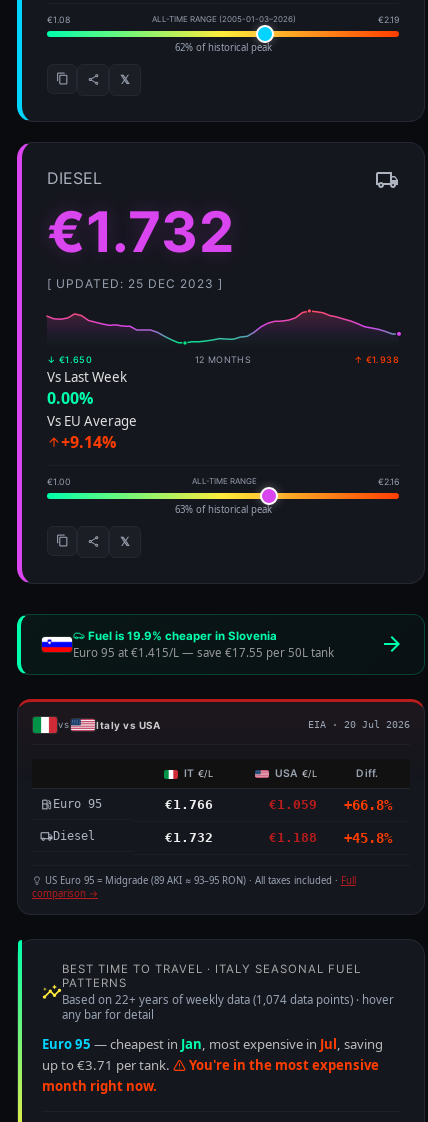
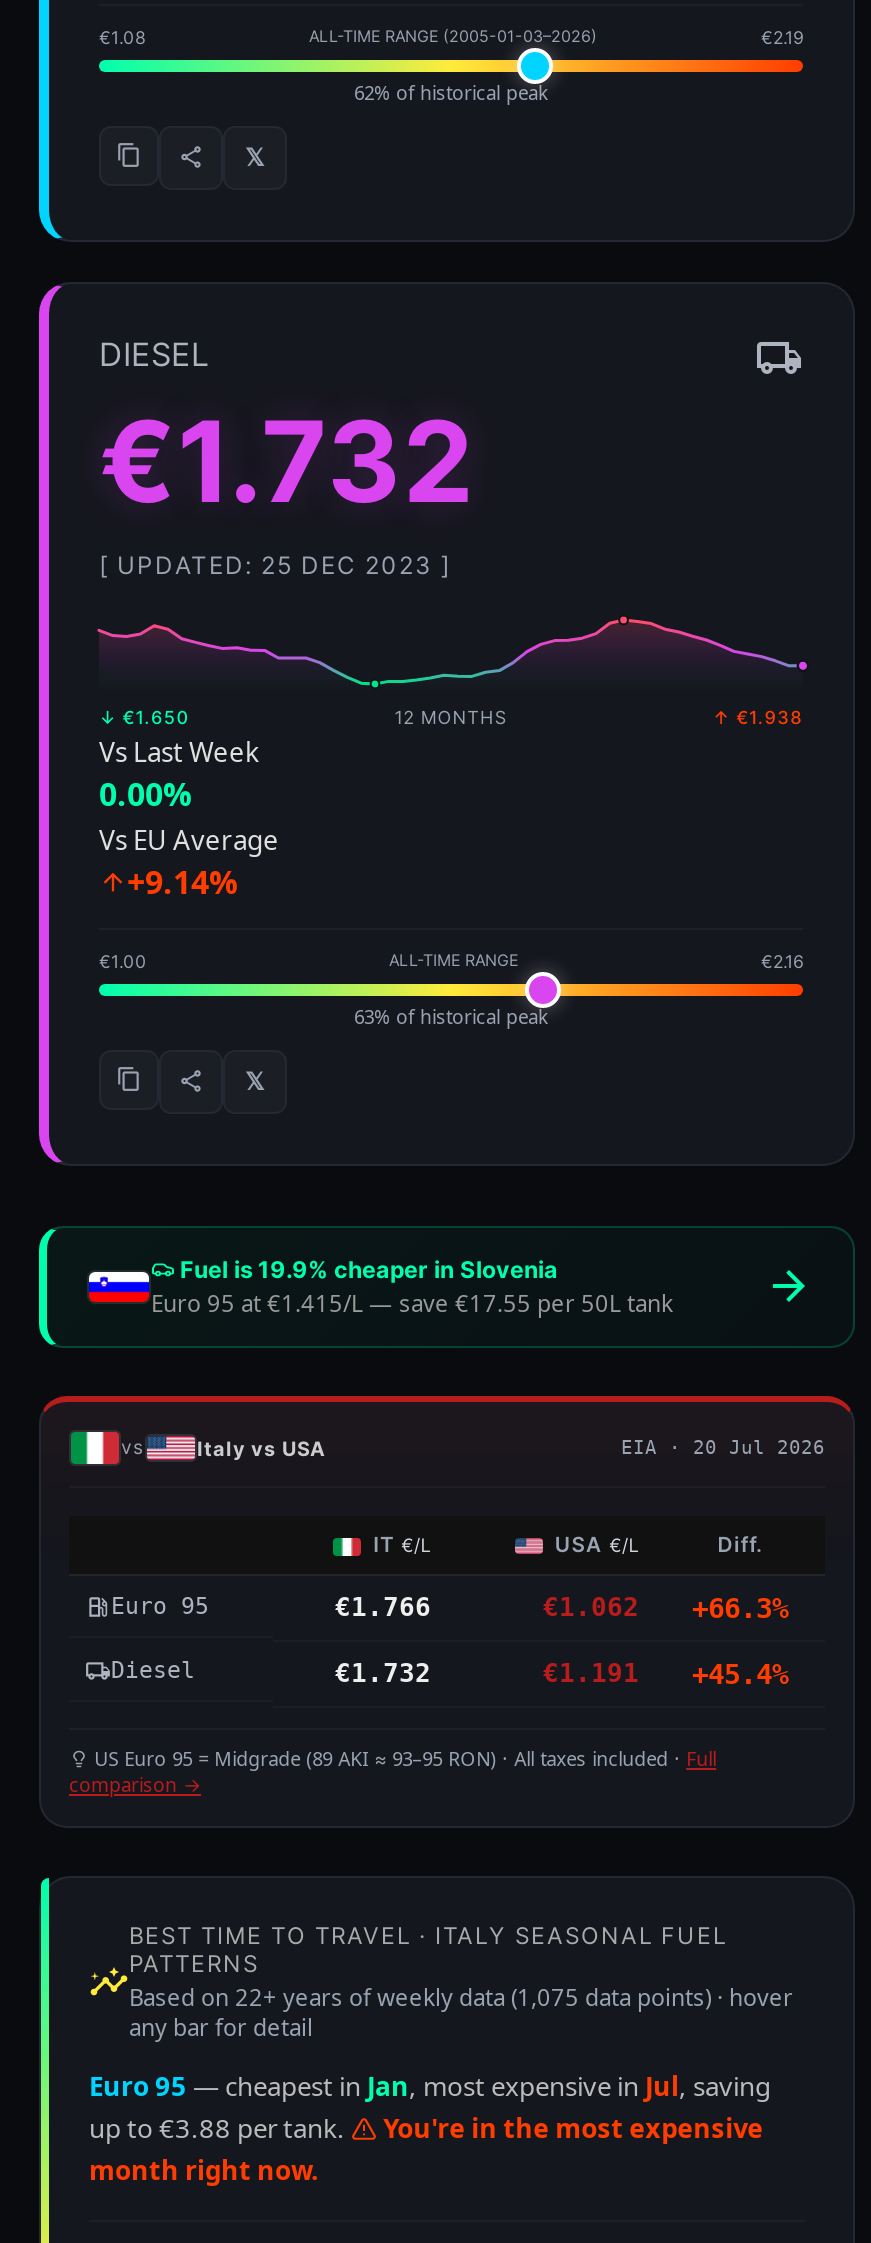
- €1.059
+ €1.062

- +66.8%
+ +66.3%

- €1.188
+ €1.191

- +45.8%
+ +45.4%

- Based on 22+ years of weekly data (1,074 data points) · hover
+ Based on 22+ years of weekly data (1,075 data points) · hover

- up to €3.71 per tank. You're in the most expensive
+ up to €3.88 per tank. You're in the most expensive
